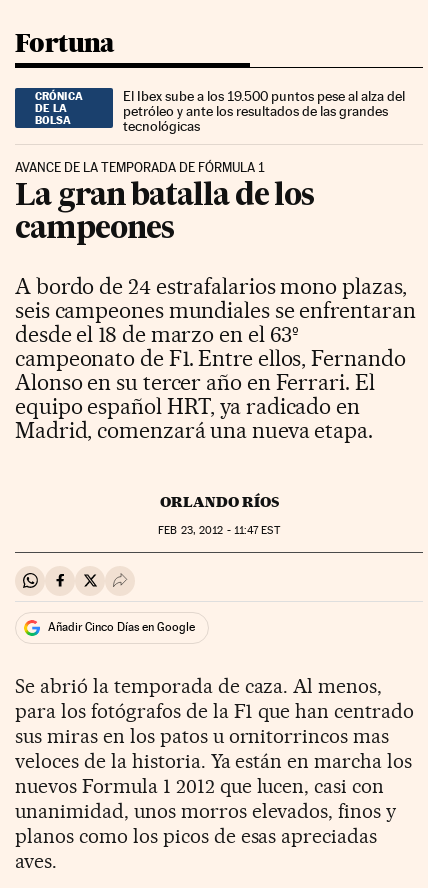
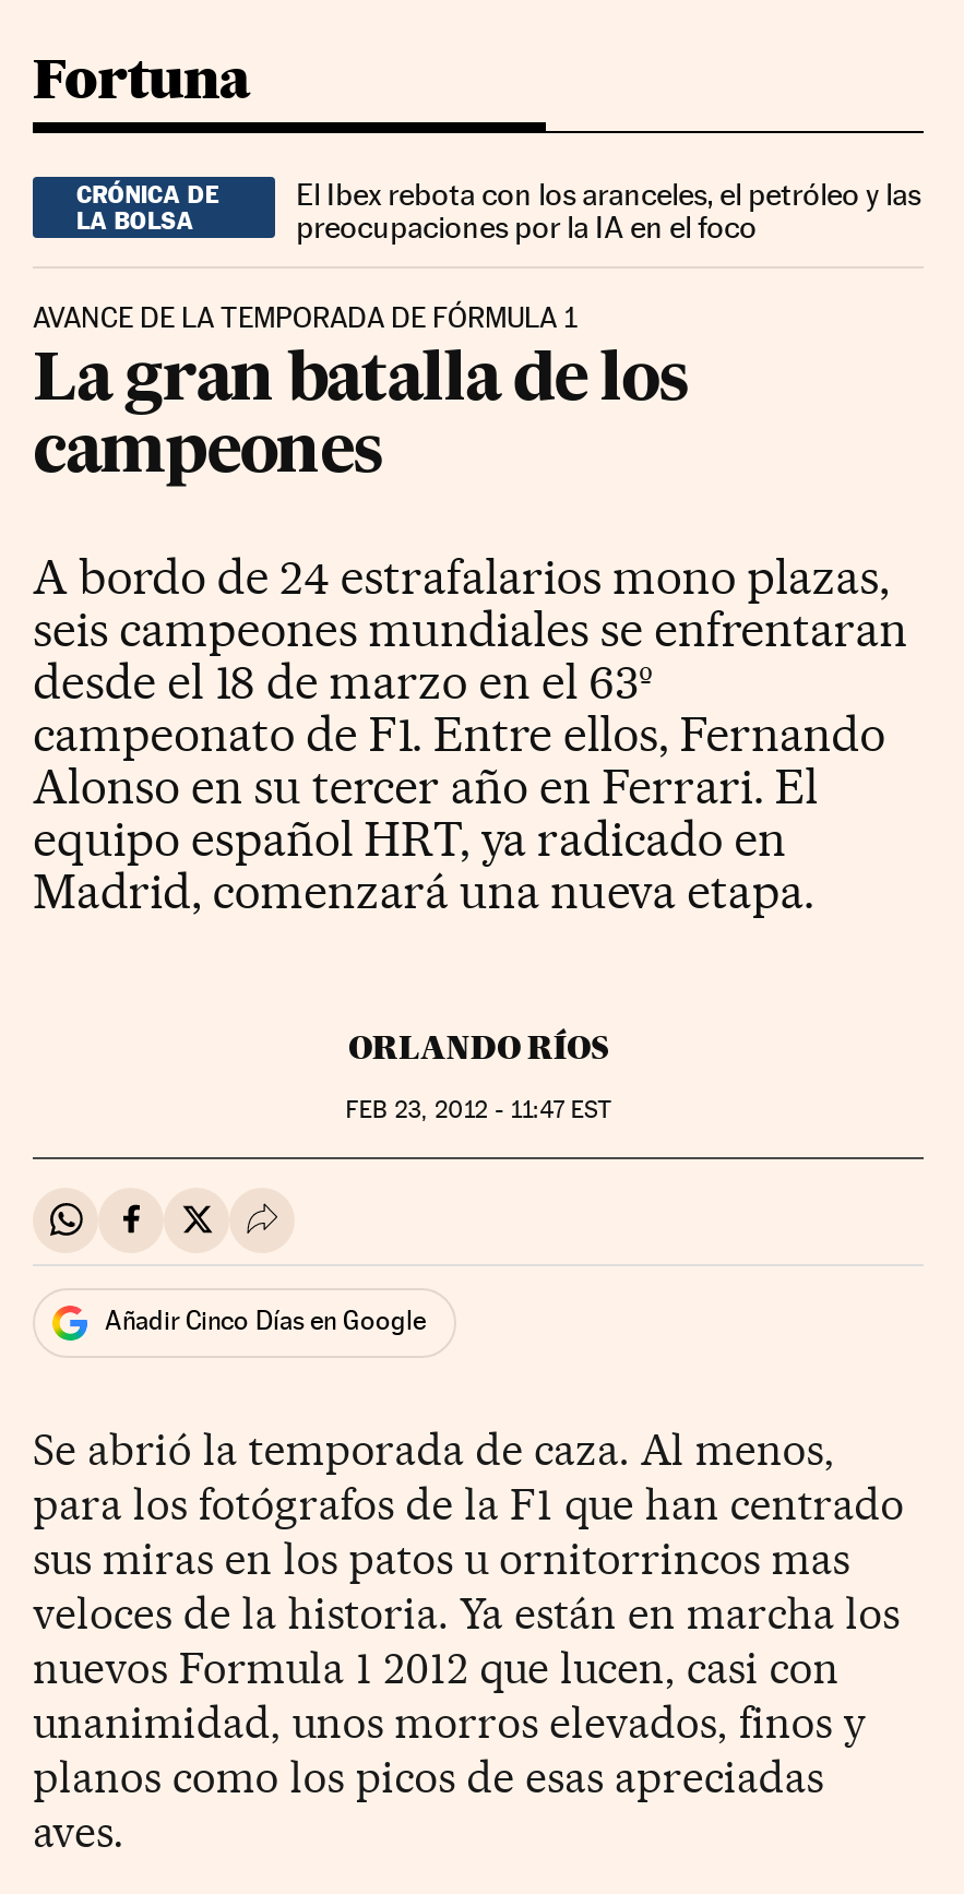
- El Ibex sube a los 19.500 puntos pese al alza del
- petróleo y ante los resultados de las grandes
- tecnológicas
+ El Ibex rebota con los aranceles, el petróleo y las
+ preocupaciones por la IA en el foco
